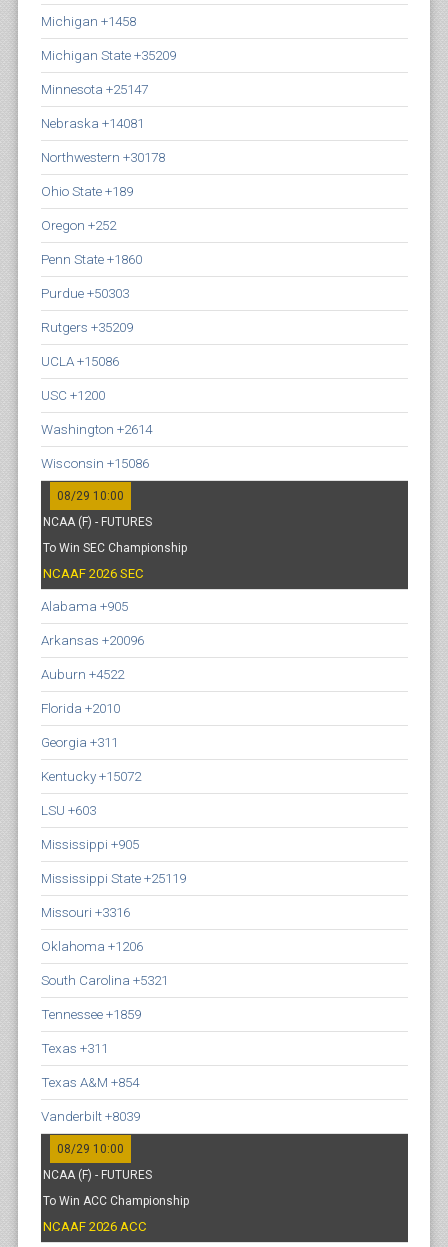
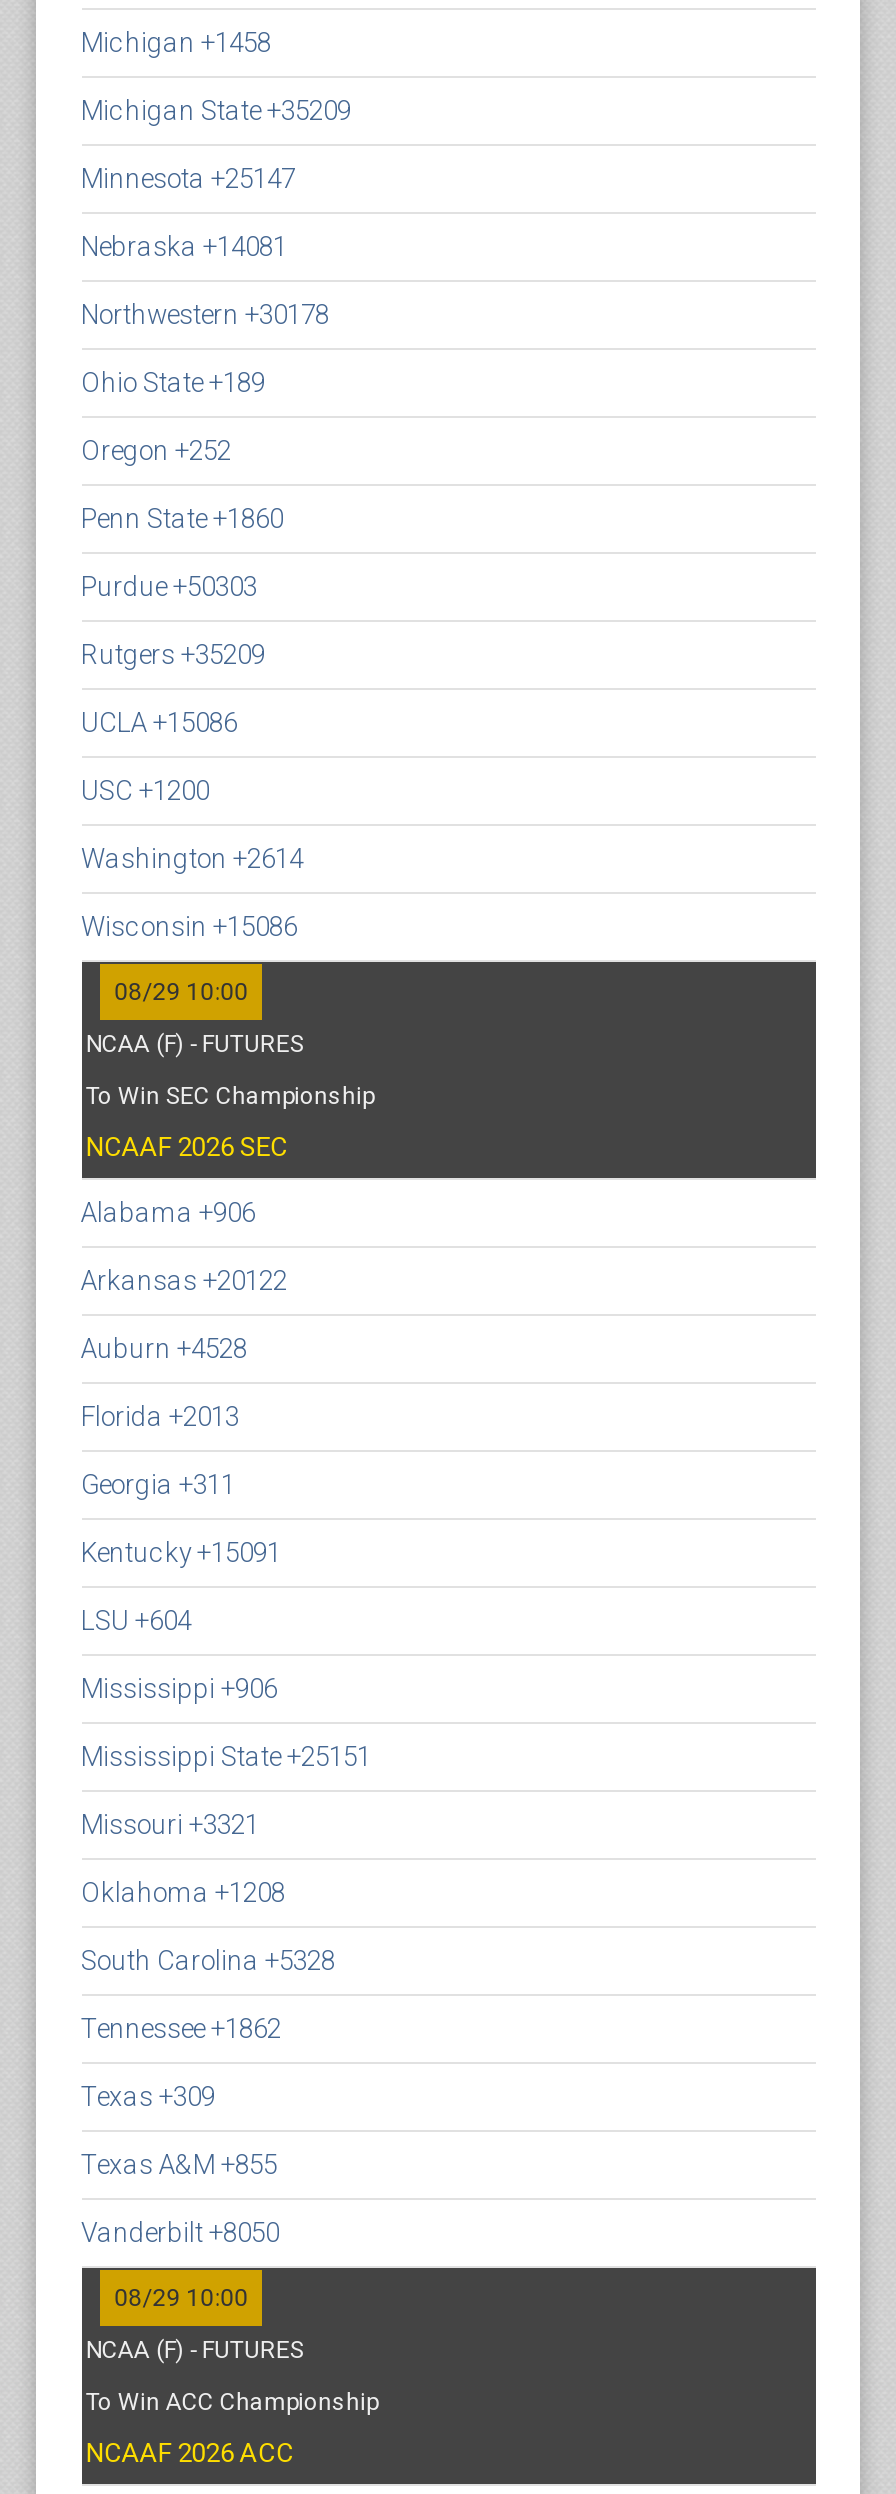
- Alabama +905
+ Alabama +906

- Arkansas +20096
+ Arkansas +20122

- Auburn +4522
+ Auburn +4528

- Florida +2010
+ Florida +2013

- Kentucky +15072
+ Kentucky +15091

- LSU +603
+ LSU +604

- Mississippi +905
+ Mississippi +906

- Mississippi State +25119
+ Mississippi State +25151

- Missouri +3316
+ Missouri +3321

- Oklahoma +1206
+ Oklahoma +1208

- South Carolina +5321
+ South Carolina +5328

- Tennessee +1859
+ Tennessee +1862

- Texas +311
+ Texas +309

- Texas A&M +854
+ Texas A&M +855

- Vanderbilt +8039
+ Vanderbilt +8050
